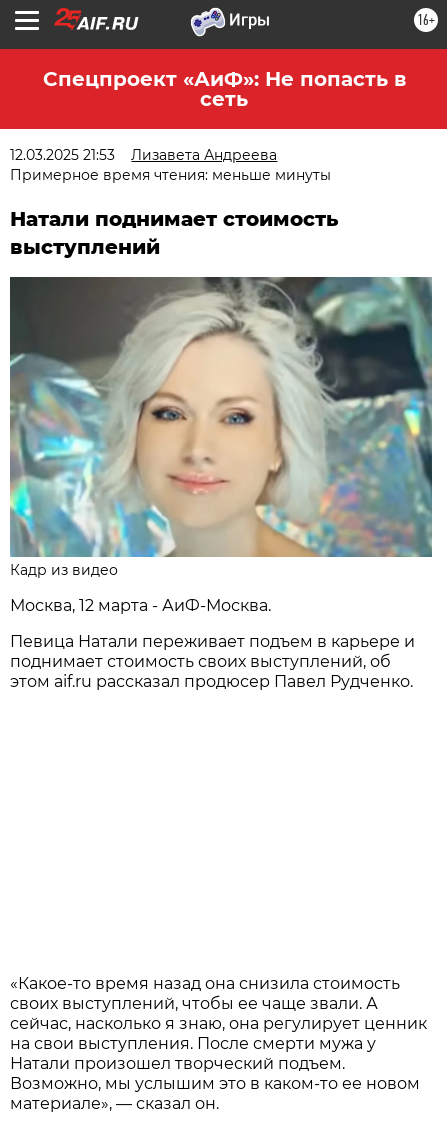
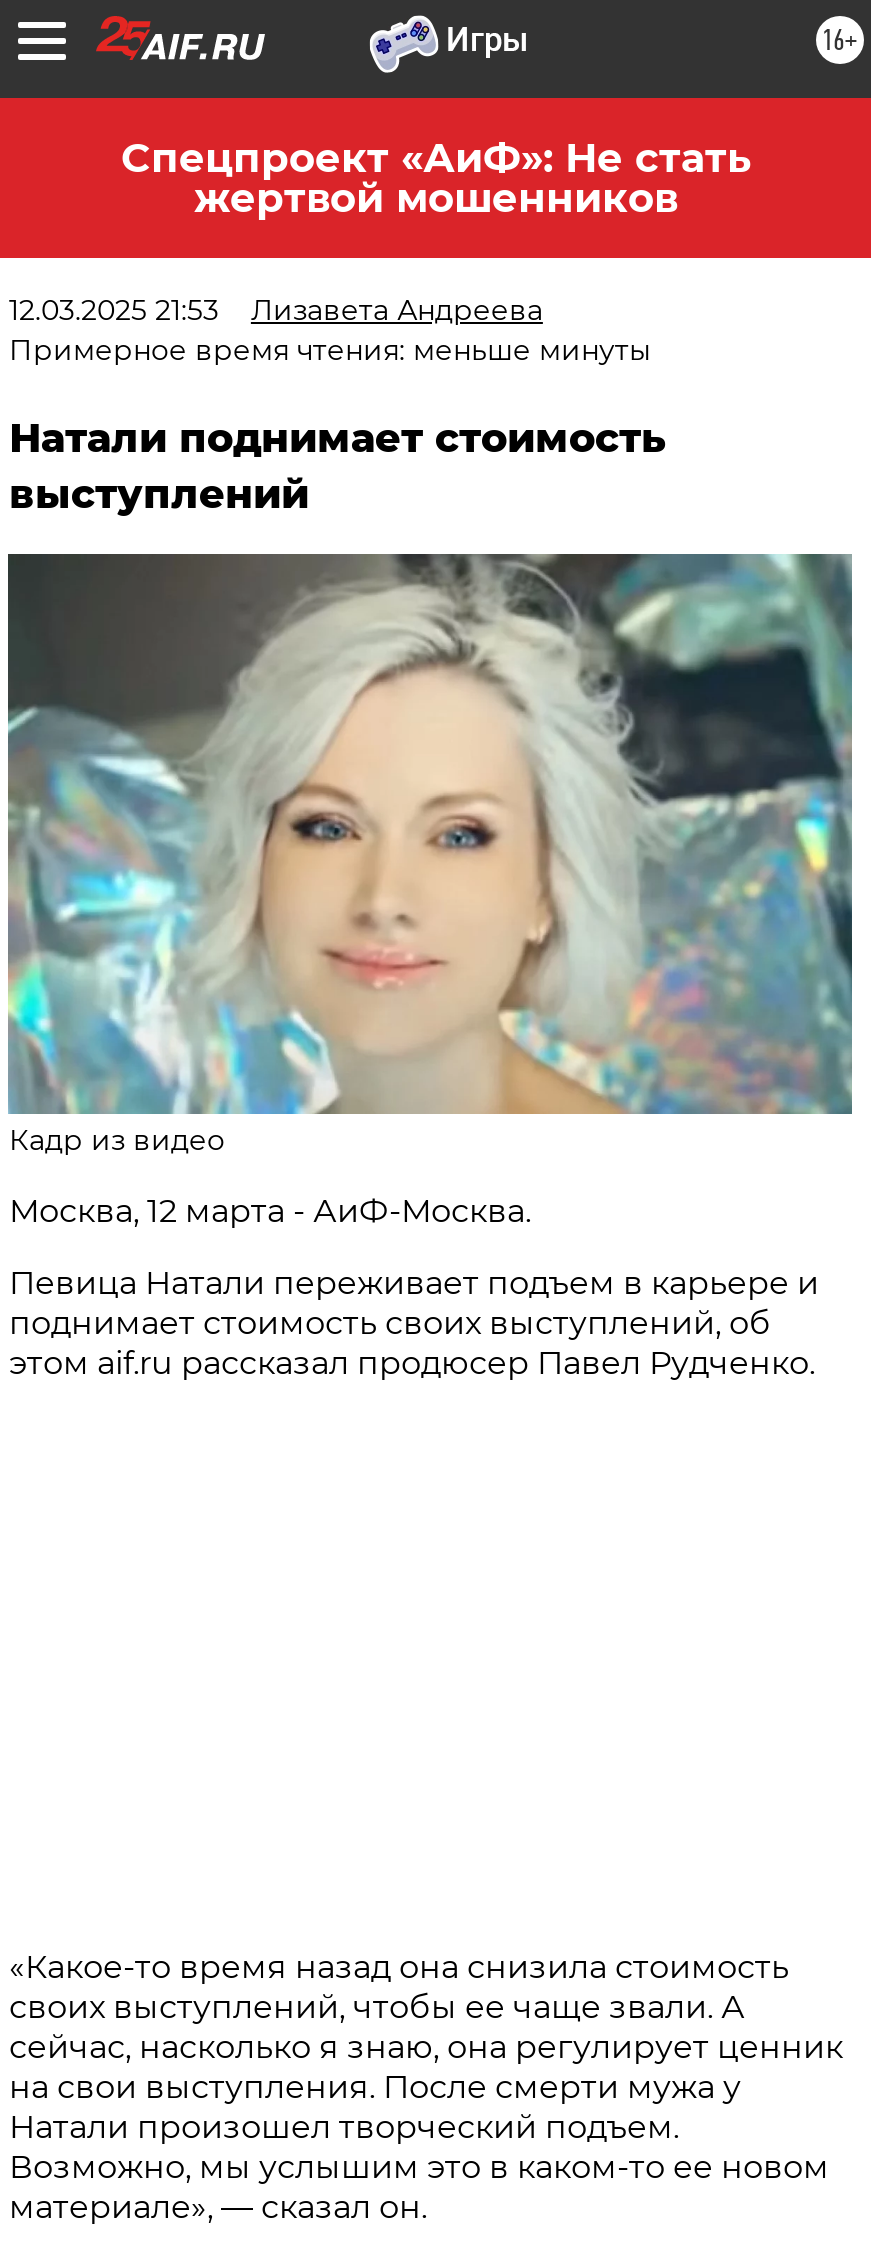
- Спецпроект «АиФ»: Не попасть в
- сеть
+ Спецпроект «АиФ»: Не стать
+ жертвой мошенников
